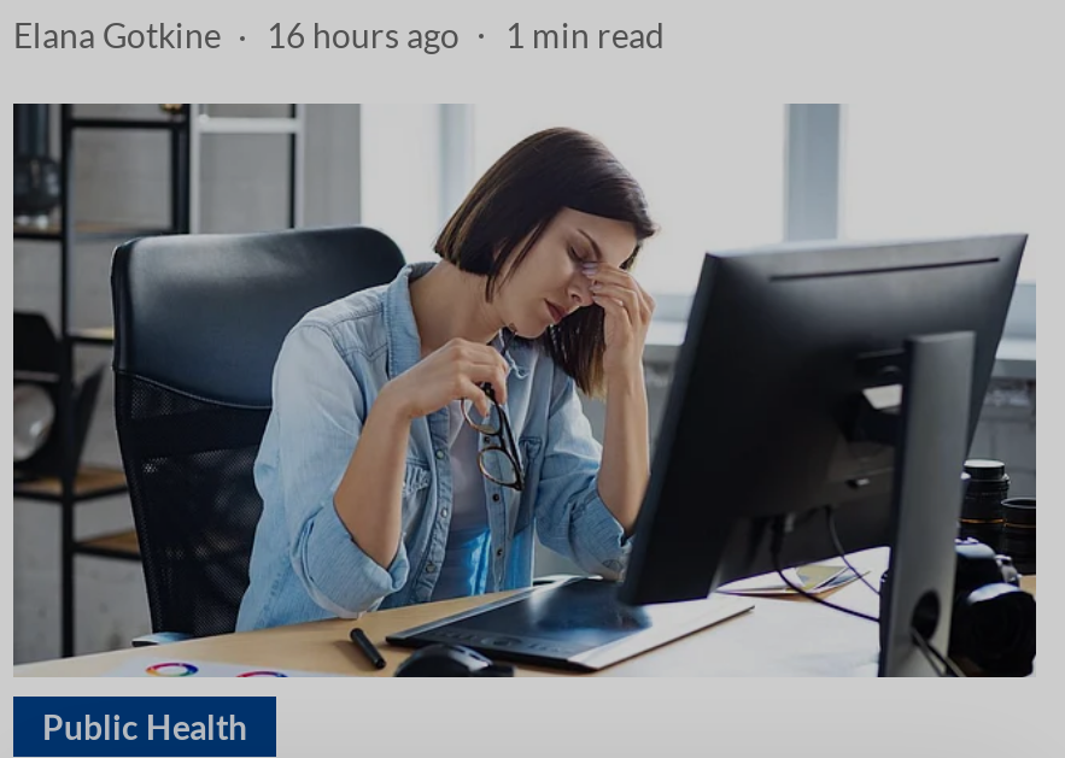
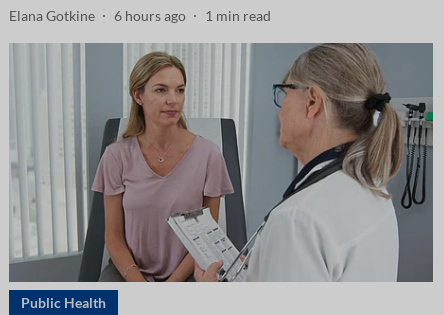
- Elana Gotkine 16 hours ago 1 min read
+ Elana Gotkine 6 hours ago 1 min read

- [image]
+ [image]
